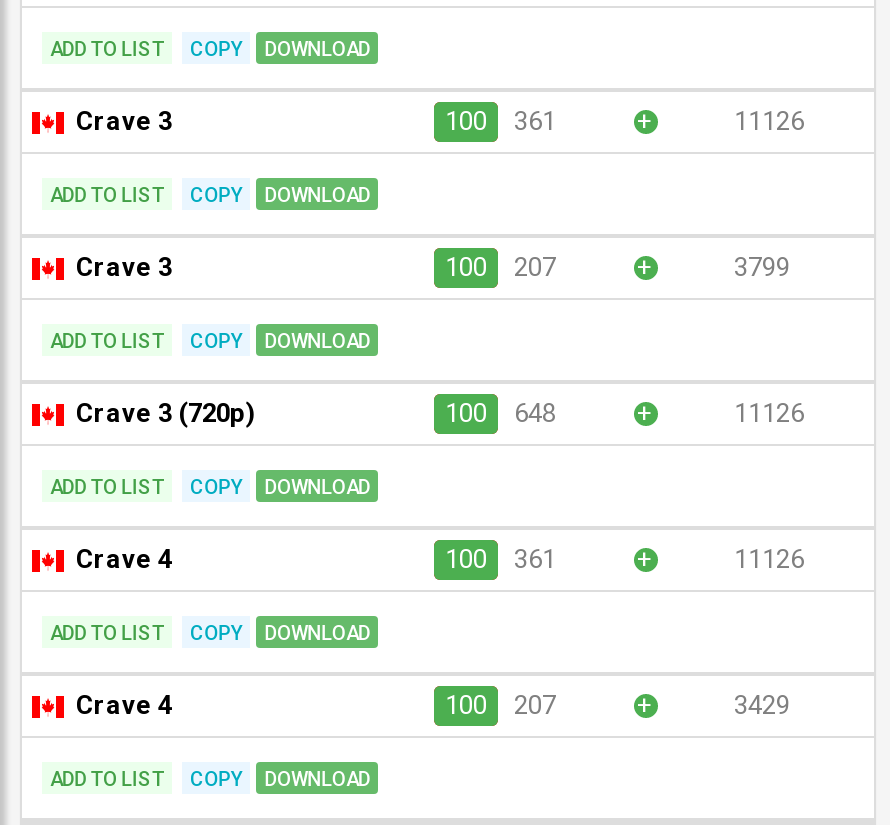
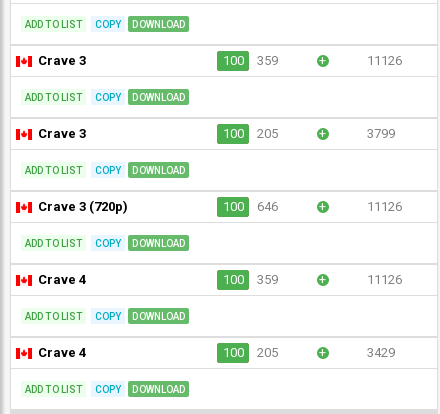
- 100 361
+ 100 359

- 100 207
+ 100 205

- 100 648
+ 100 646

- 100 361
+ 100 359

- 100 207
+ 100 205
